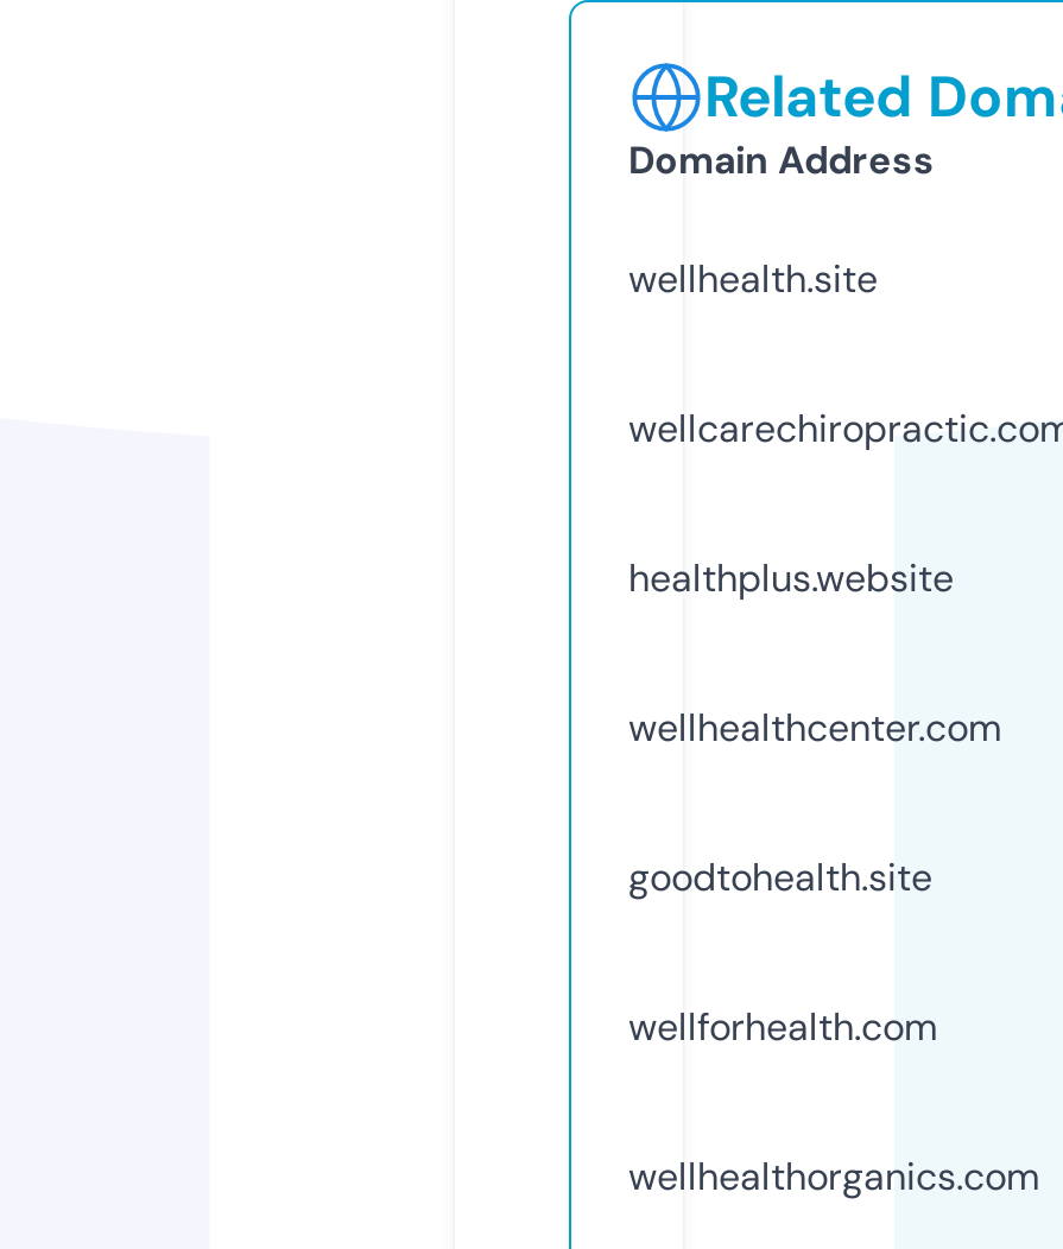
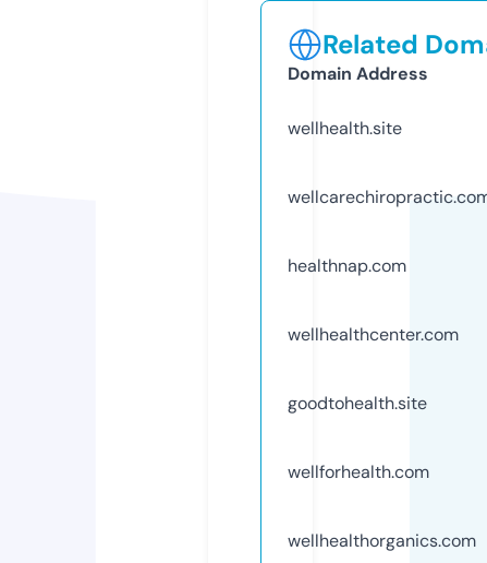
- healthplus.website
+ healthnap.com
